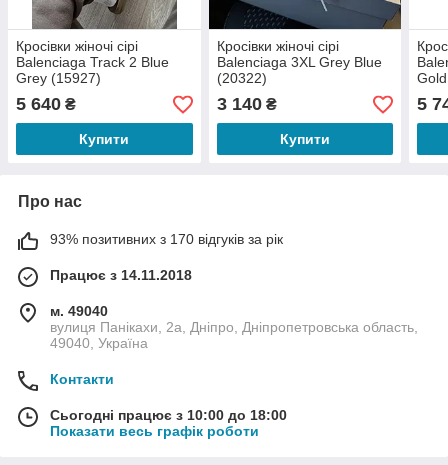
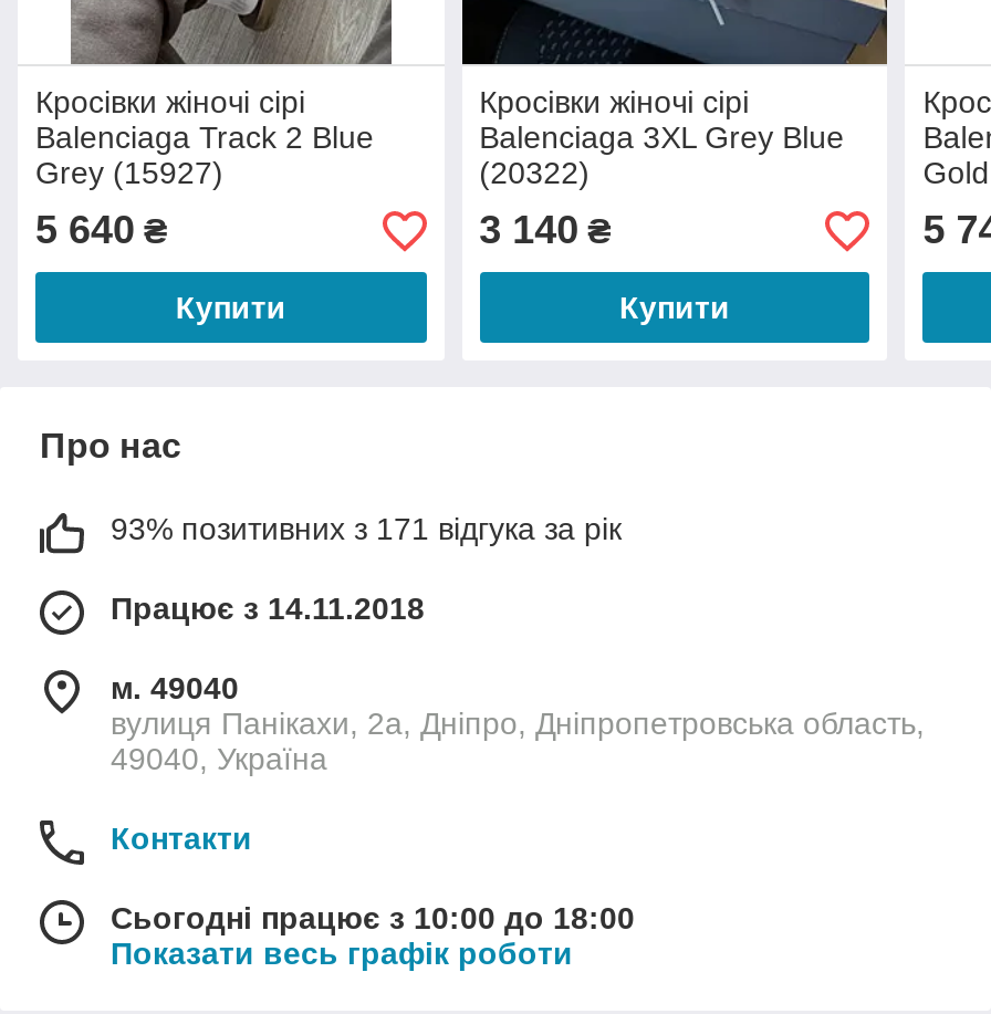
- 93% позитивних з 170 відгуків за рік
+ 93% позитивних з 171 відгука за рік
